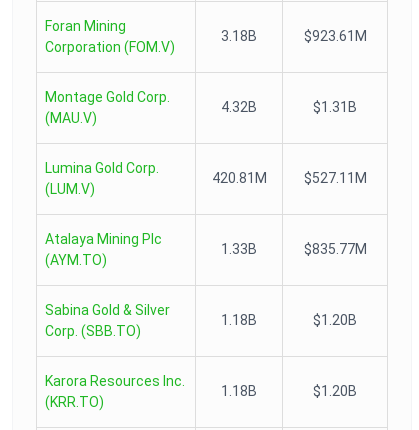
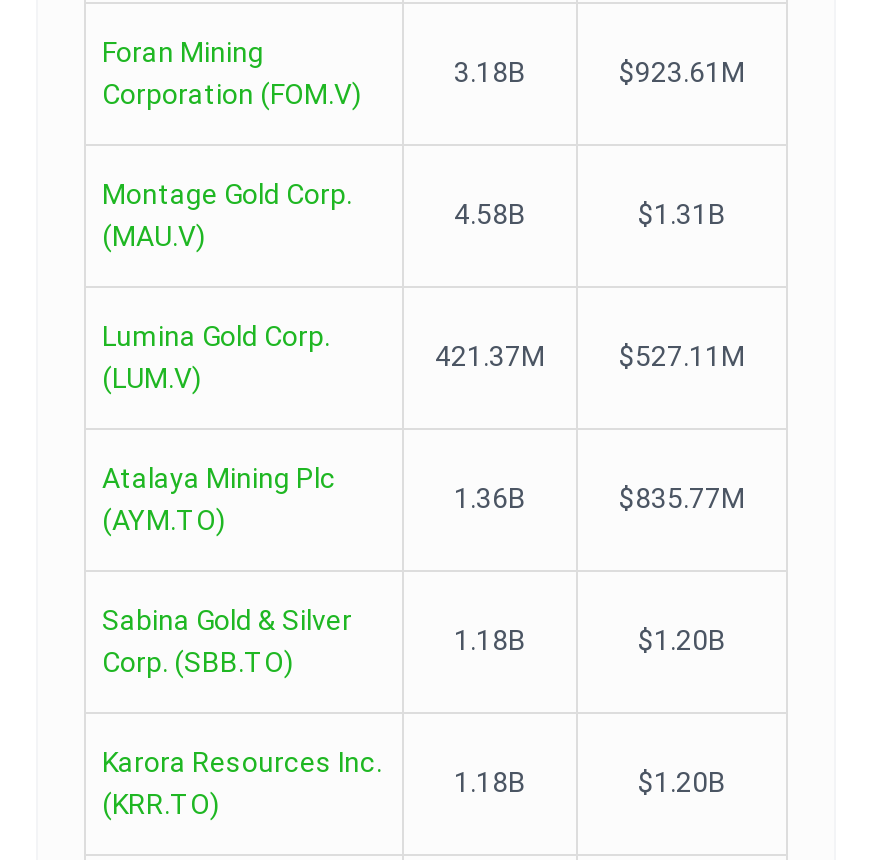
- 4.32B
+ 4.58B

- 420.81M
+ 421.37M

- 1.33B
+ 1.36B
